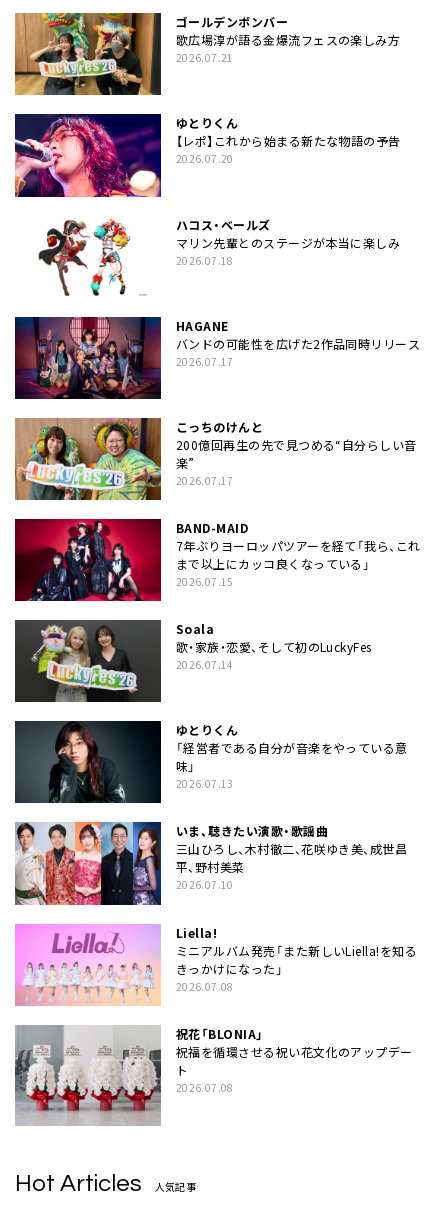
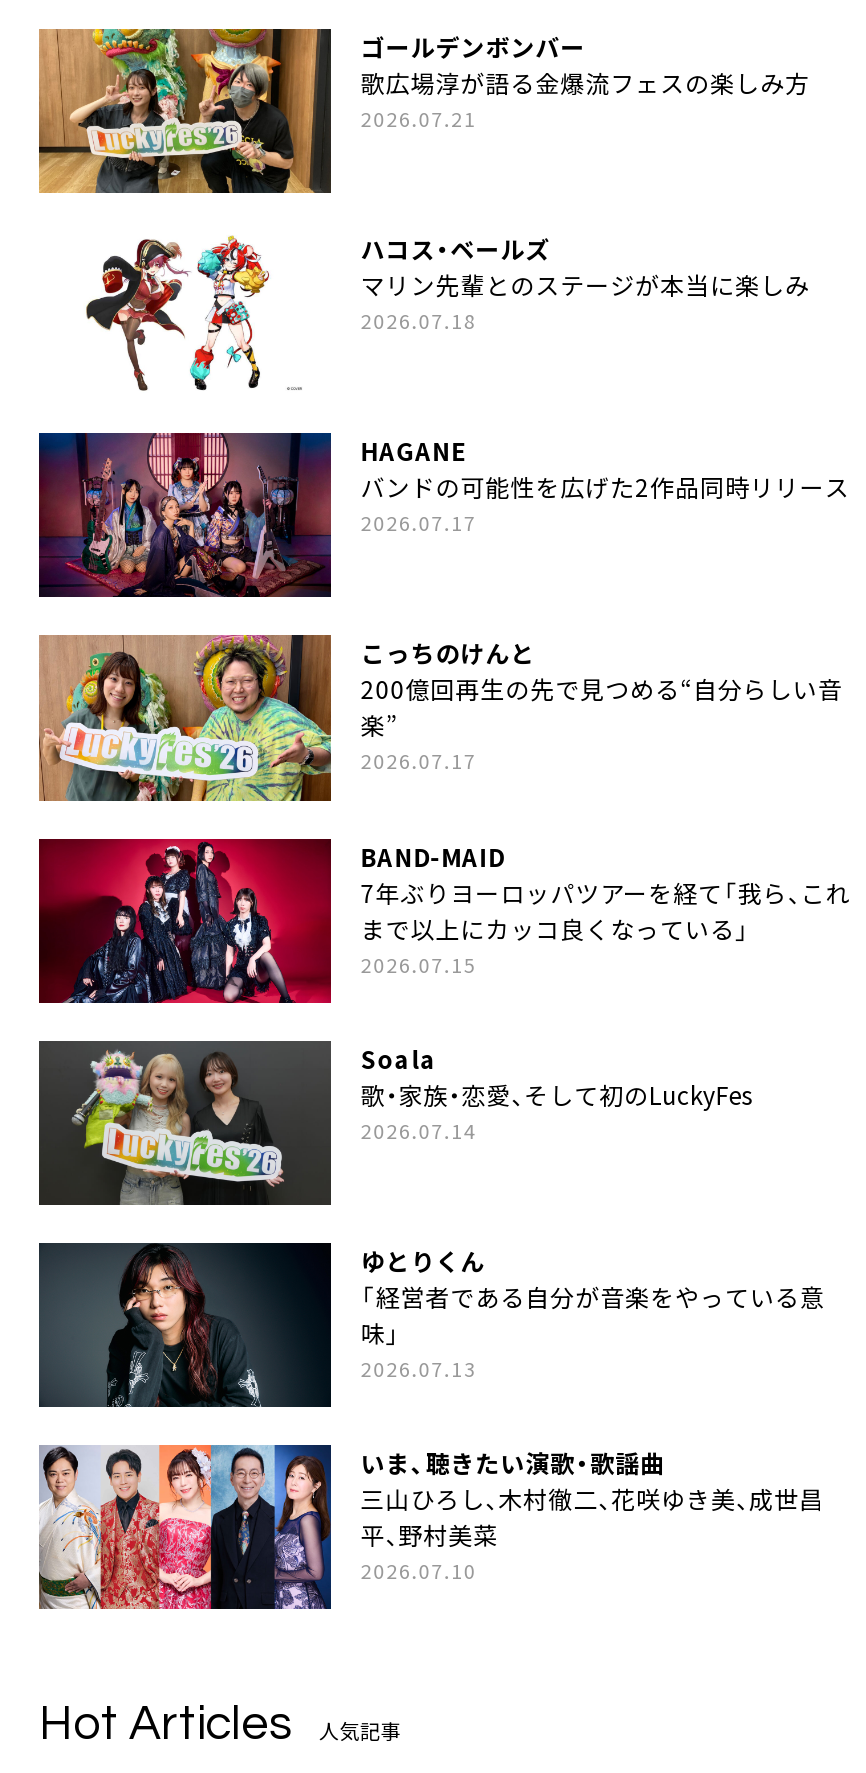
- [image]
- ゆとりくん
- 【レポ】これから始まる新たな物語の予告
- 2026.07.20

- [image]
- Liella!
- ミニアルバム発売「また新しいLiella!を知る
- きっかけになった」
- 2026.07.08
- 祝花「BLONIA」
- 祝福を循環させる祝い花文化のアップデー
- ト
- 2026.07.08

- [image]
